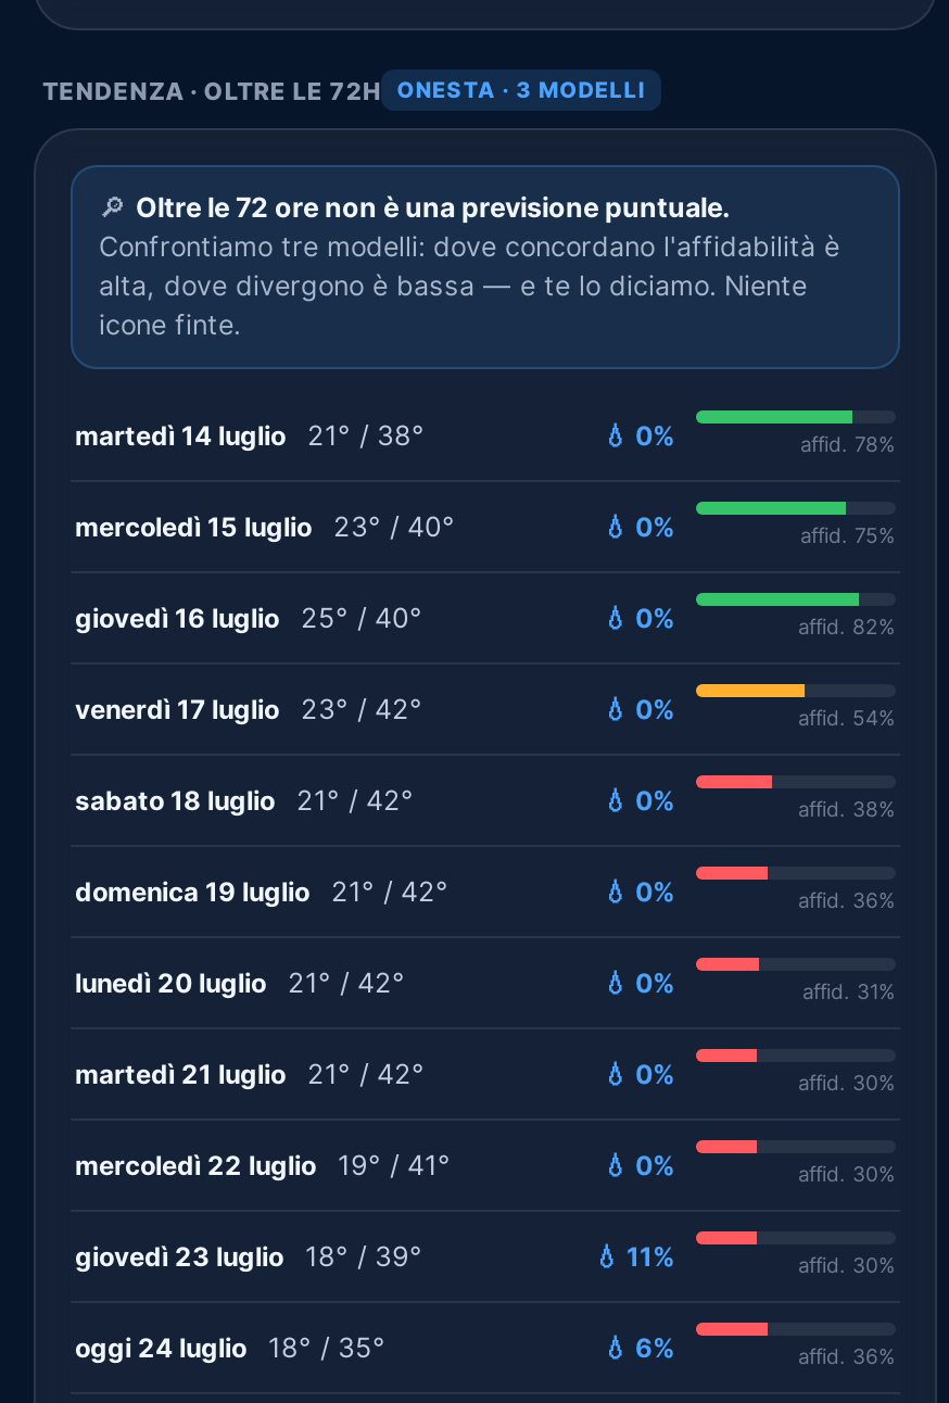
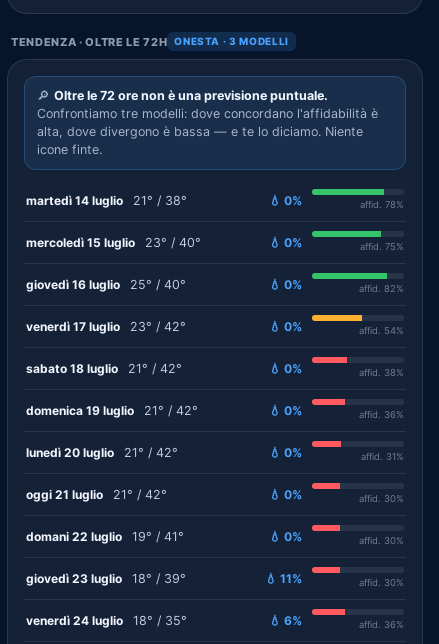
- martedì 21 luglio
+ oggi 21 luglio

- mercoledì 22 luglio
+ domani 22 luglio

- oggi 24 luglio
+ venerdì 24 luglio
